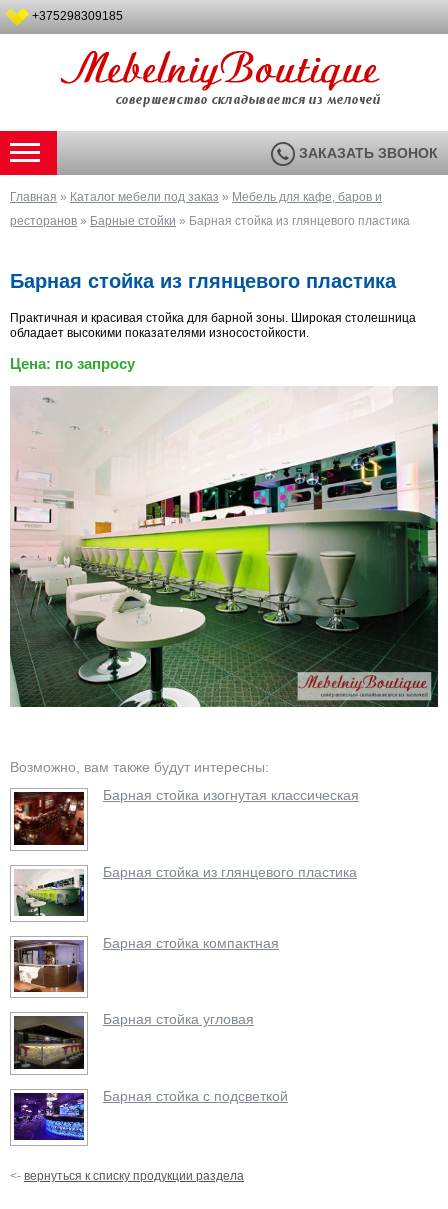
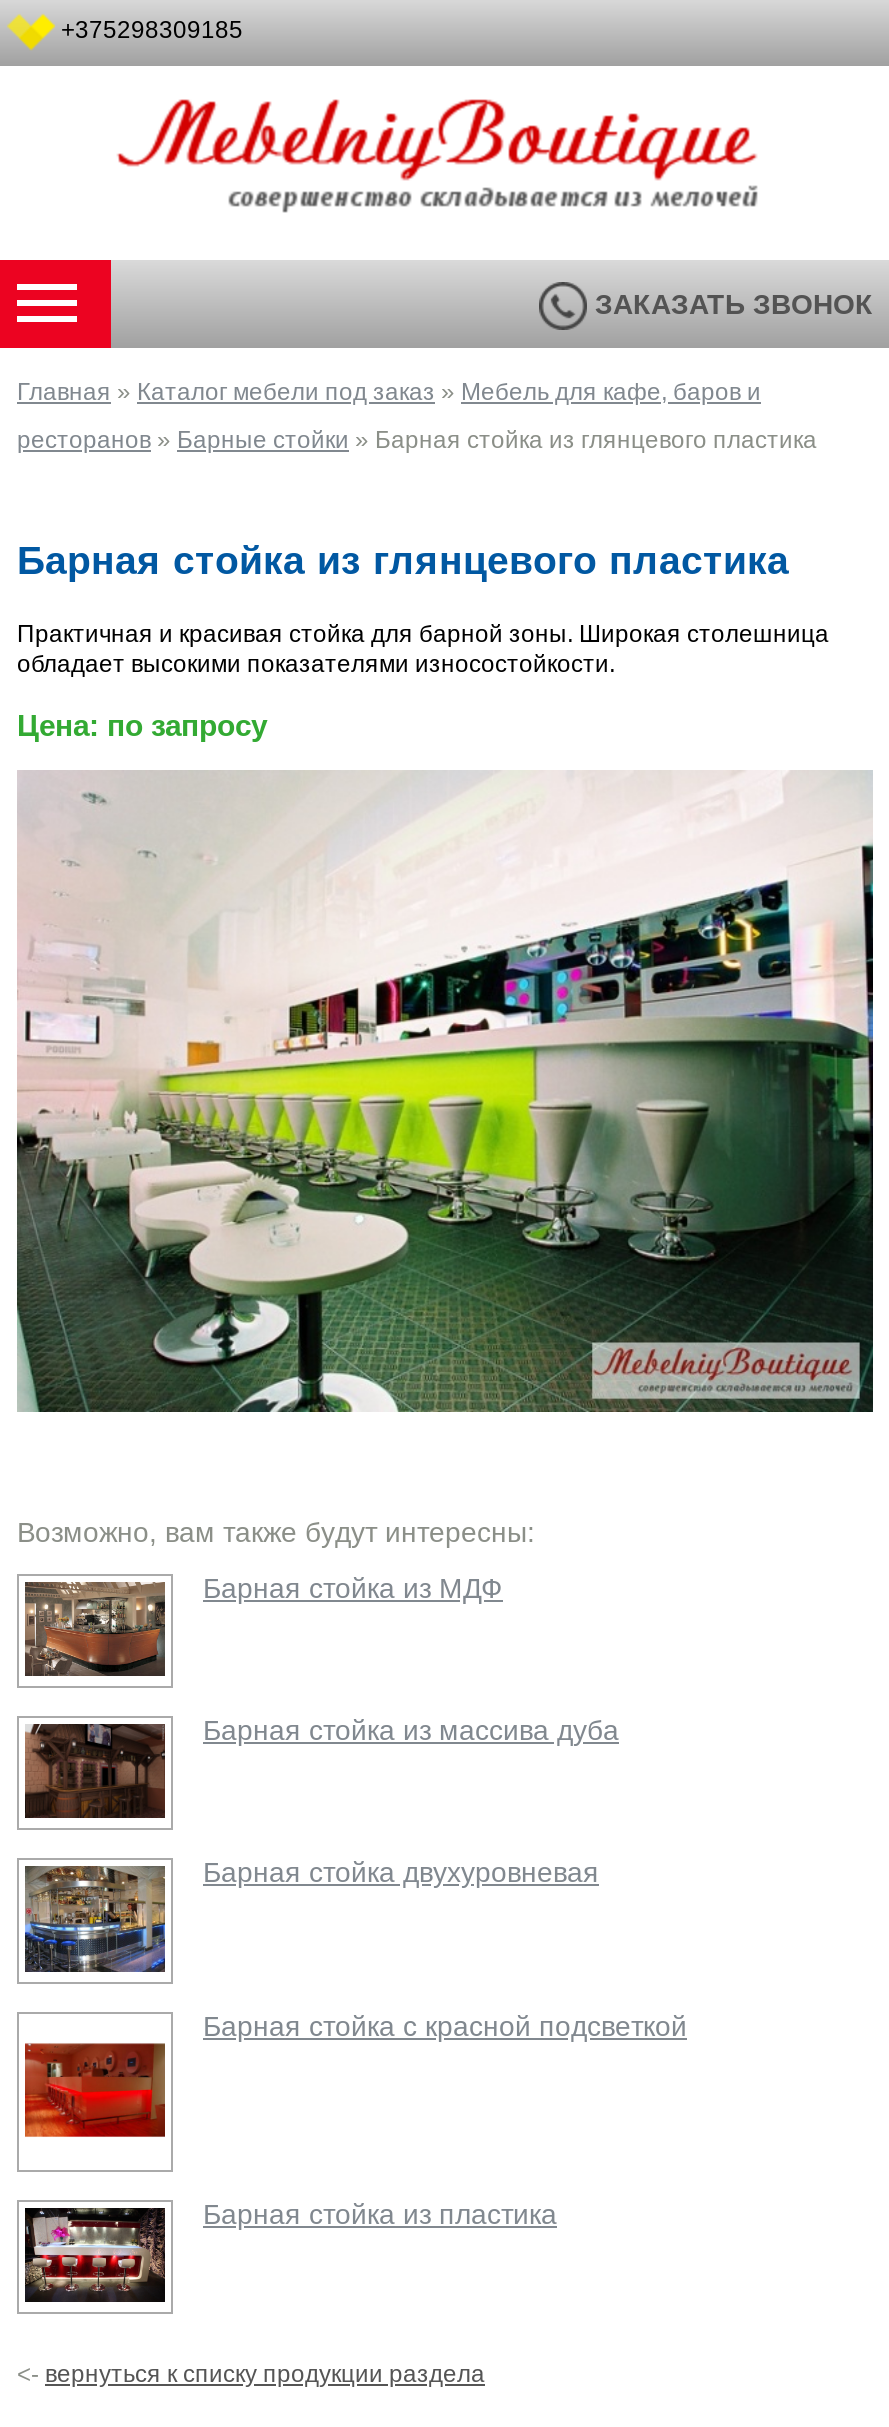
- [image]
- Барная стойка изогнутая классическая
+ [image]
+ Барная стойка из МДФ

- [image]
- Барная стойка из глянцевого пластика
+ [image]
+ Барная стойка из массива дуба

- [image]
- Барная стойка компактная
+ [image]
+ Барная стойка двухуровневая

- [image]
+ [image]

- Барная стойка угловая
+ Барная стойка с красной подсветкой

- [image]
- Барная стойка с подсветкой
+ [image]
+ Барная стойка из пластика
